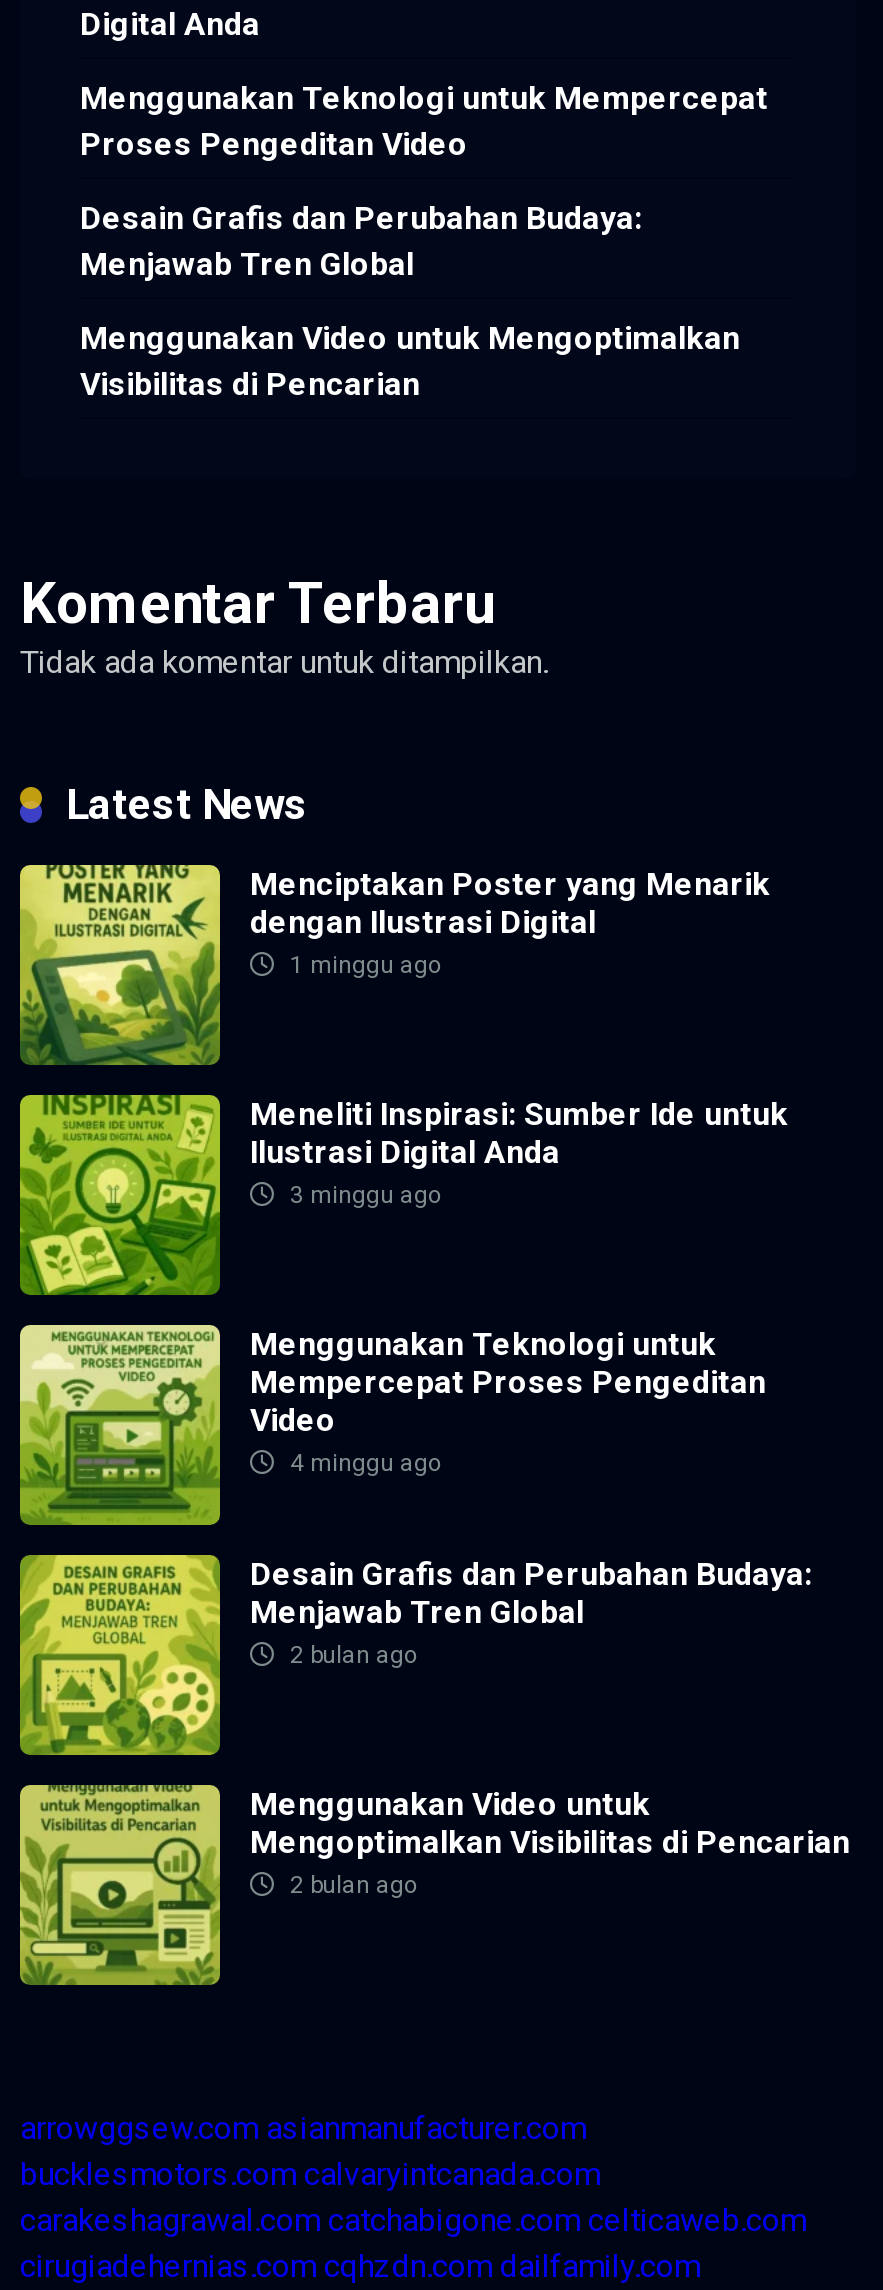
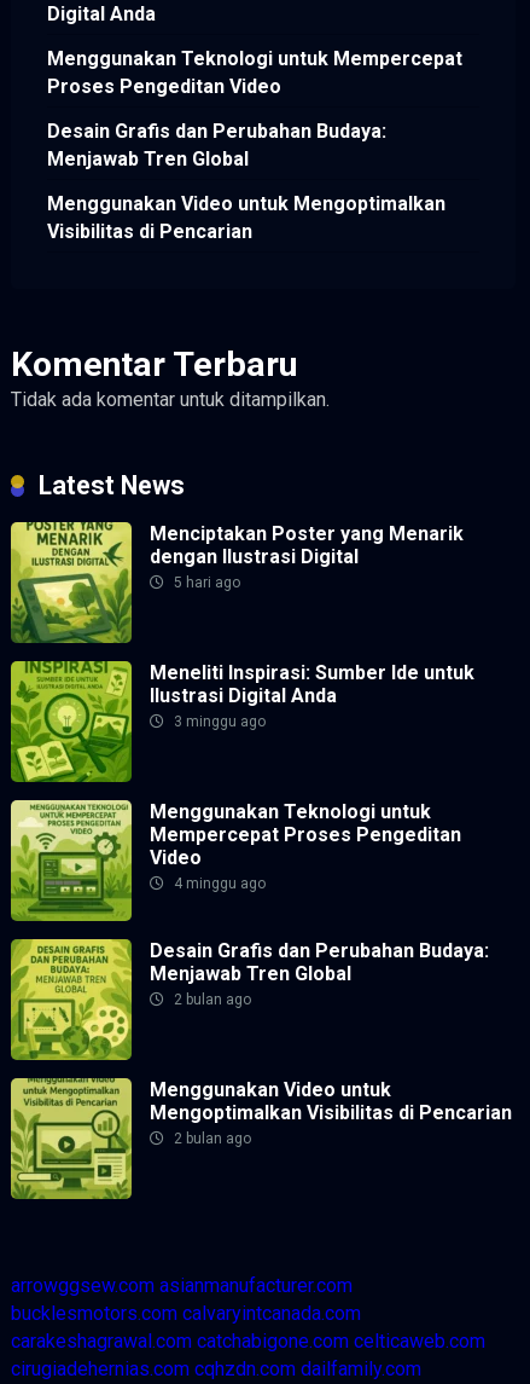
- 1 minggu ago
+ 5 hari ago
